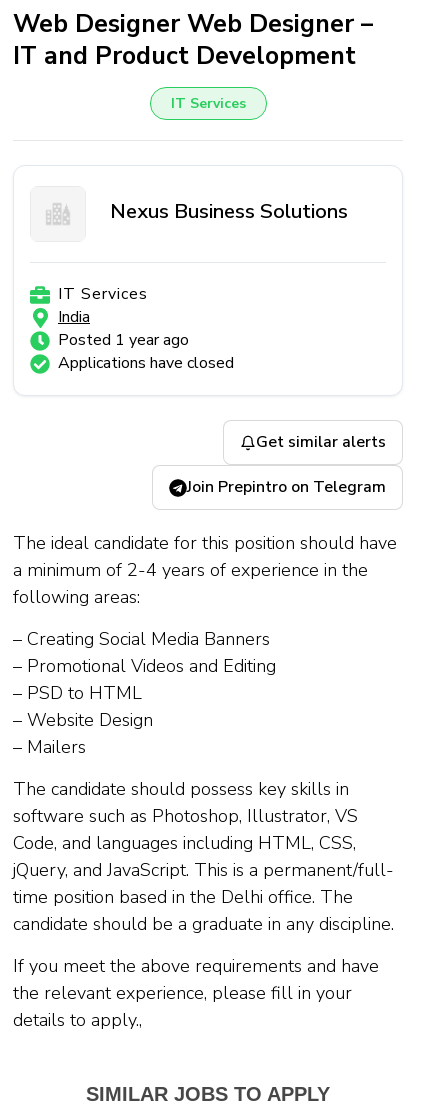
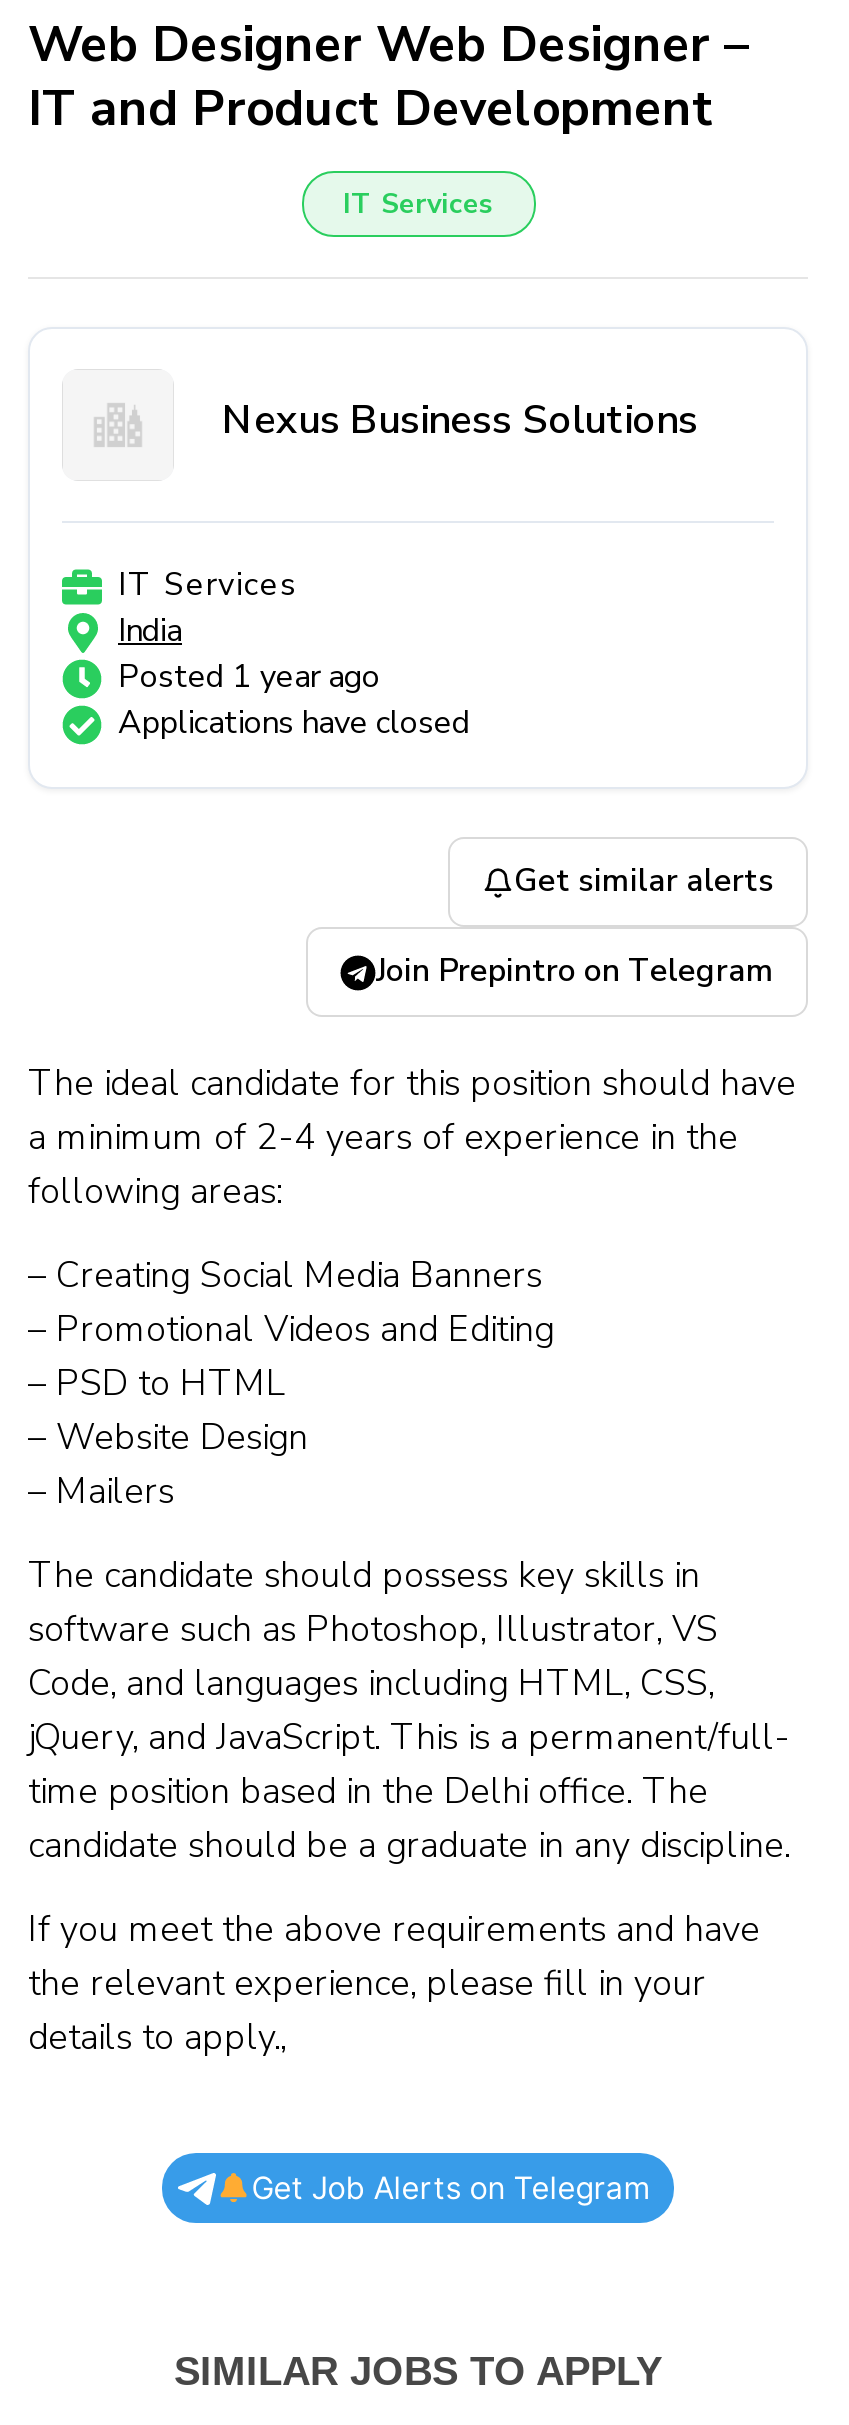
+ Get Job Alerts on Telegram
